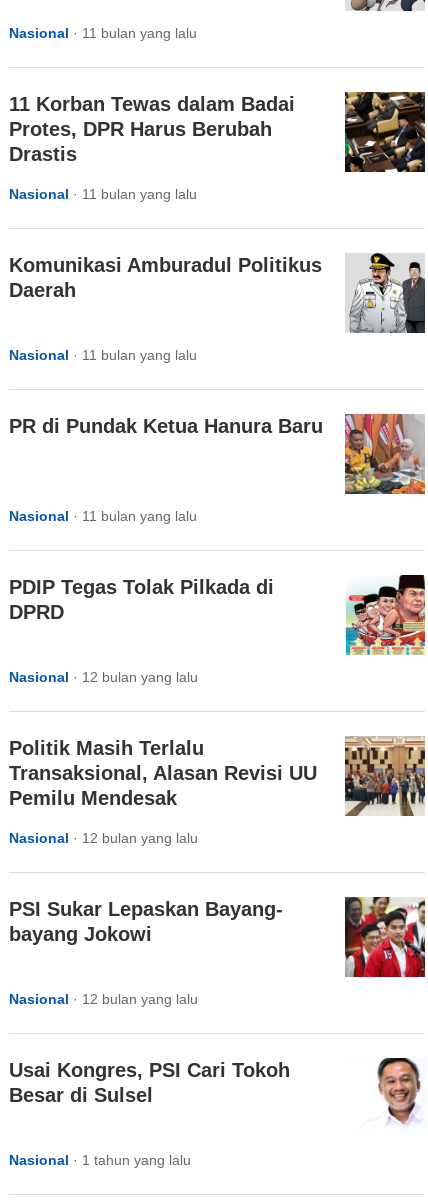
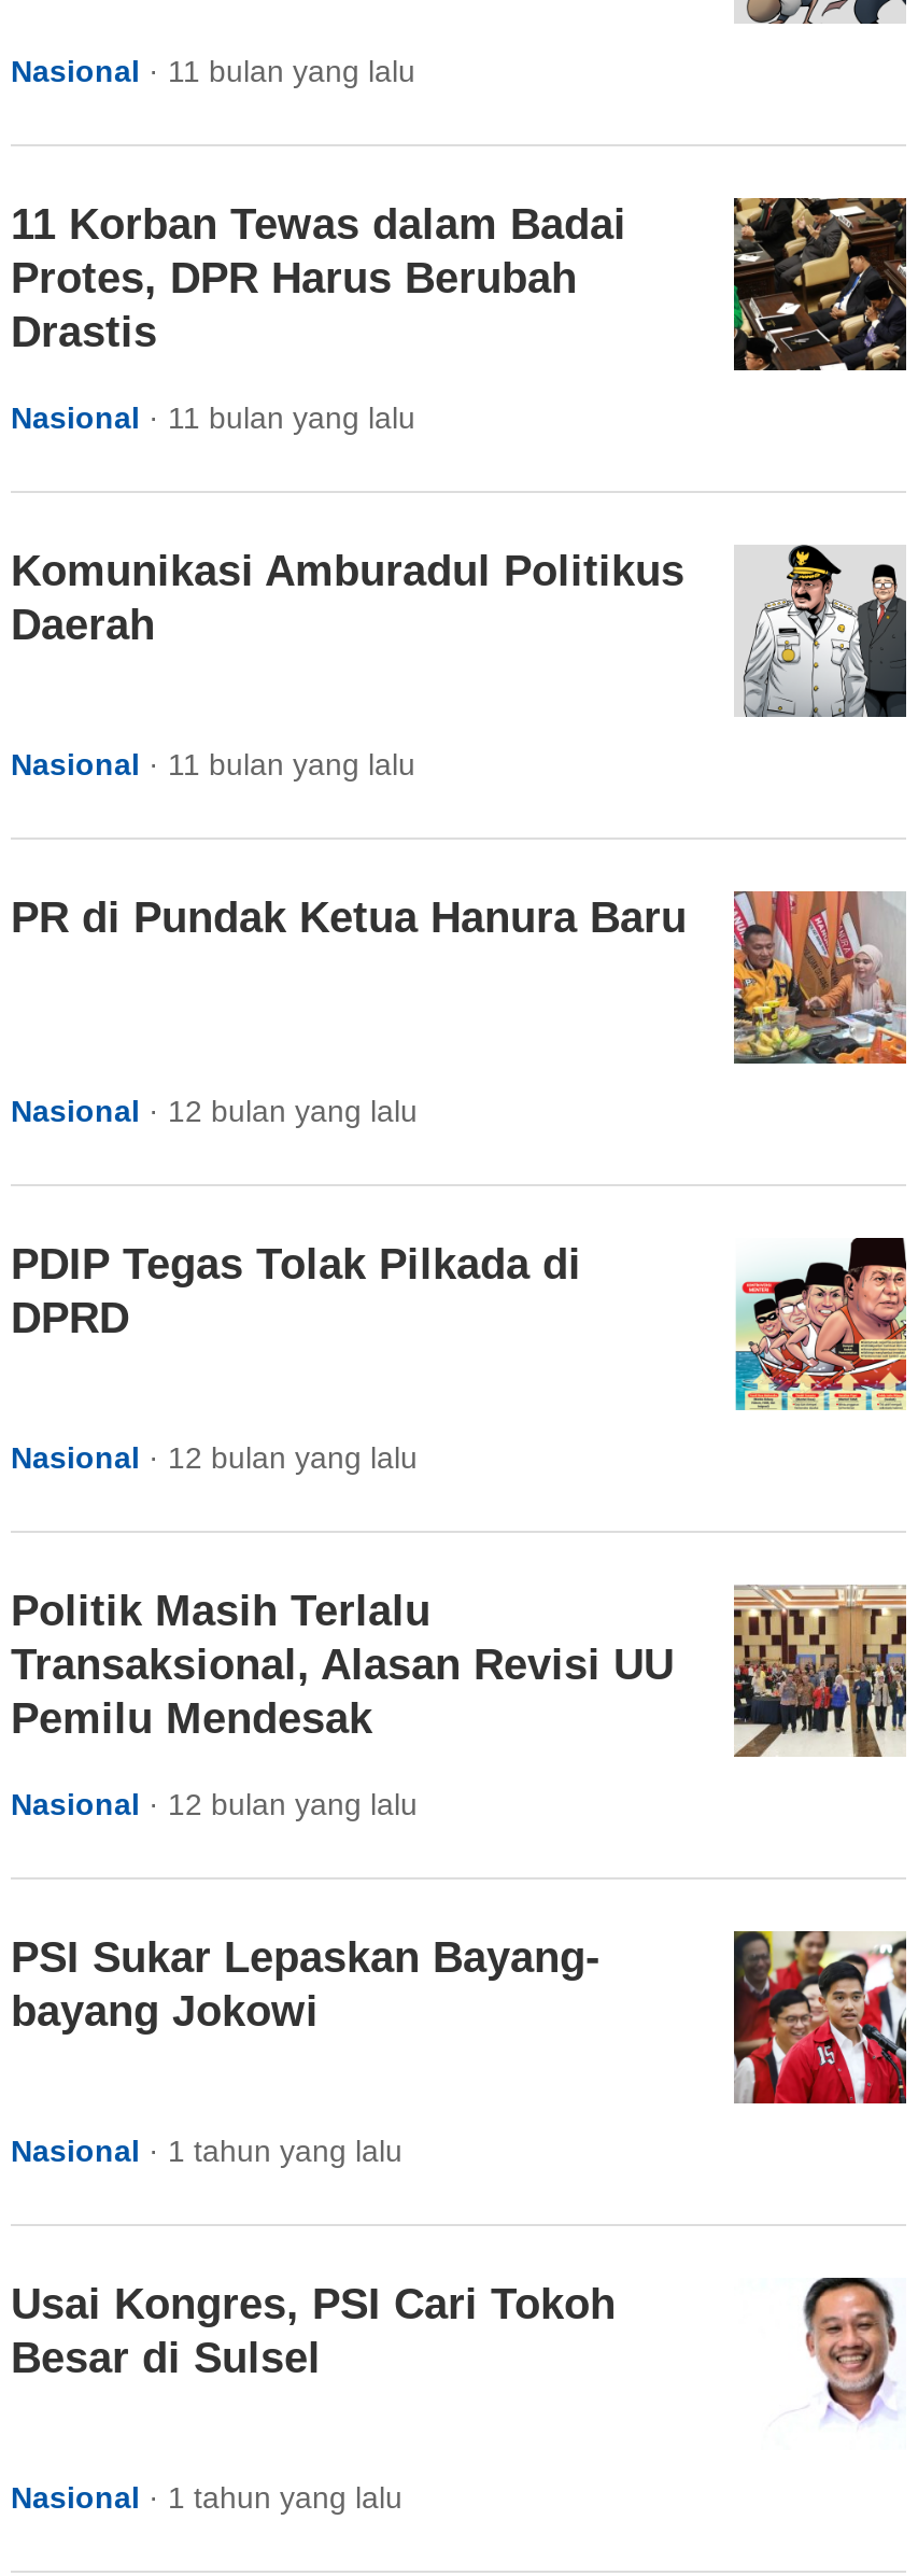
- Nasional · 11 bulan yang lalu
+ Nasional · 12 bulan yang lalu

- Nasional · 12 bulan yang lalu
+ Nasional · 1 tahun yang lalu
